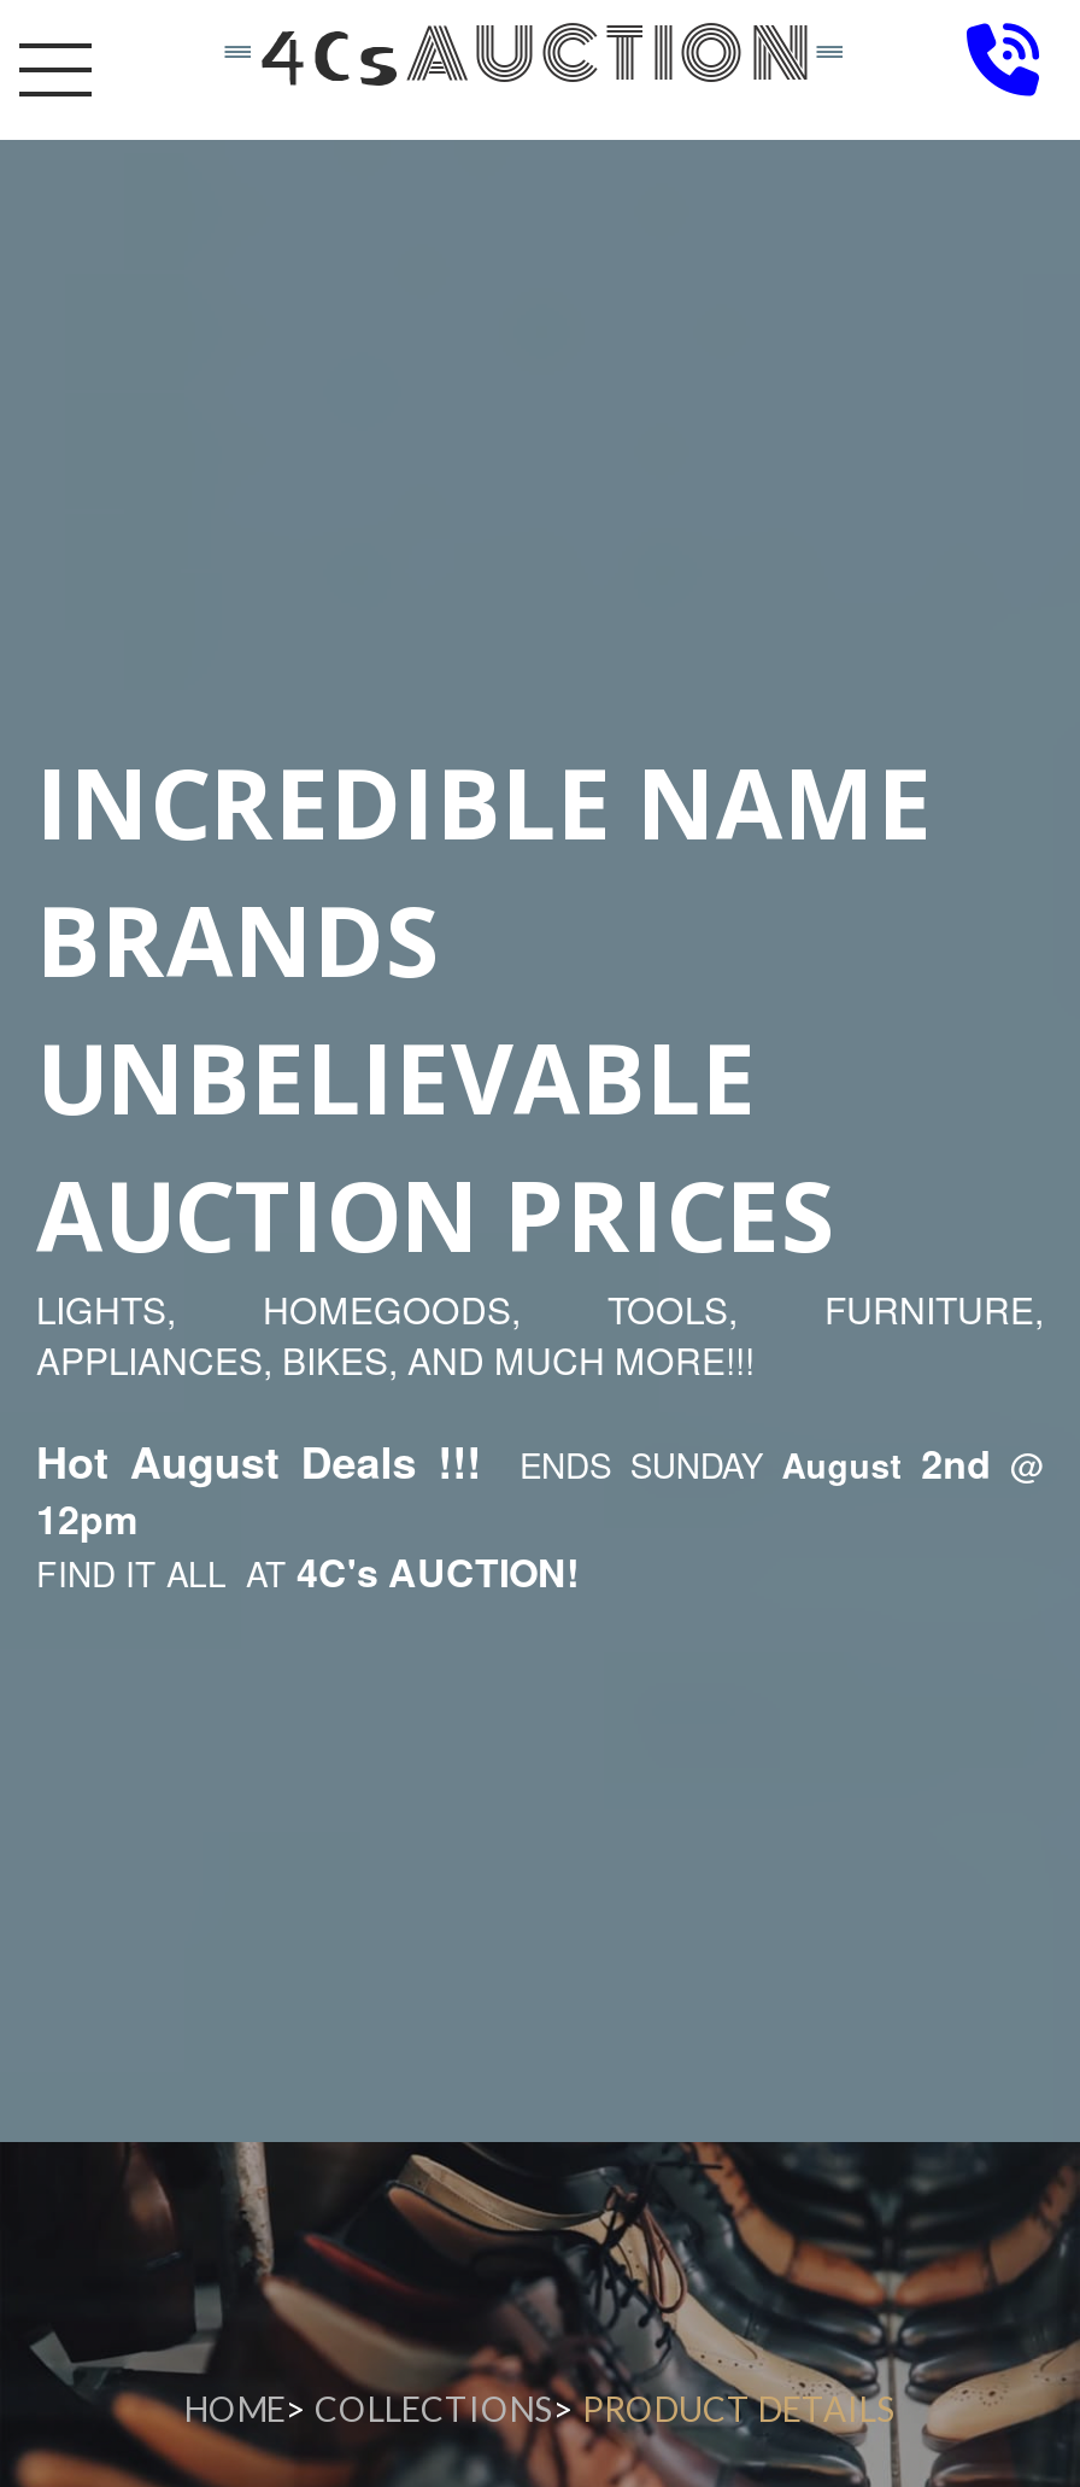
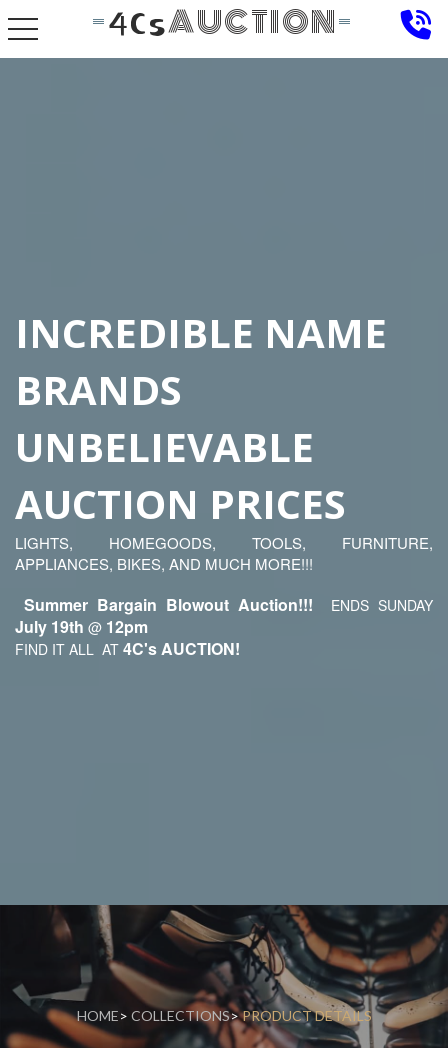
- Hot August Deals !!! ENDS SUNDAY August 2nd @
- 12pm
+ Summer Bargain Blowout Auction!!! ENDS SUNDAY
+ July 19th @ 12pm
